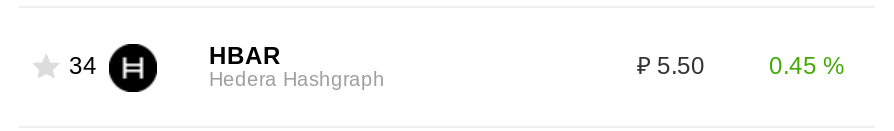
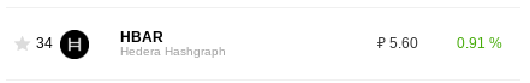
- ₽ 5.50
+ ₽ 5.60

- 0.45 %
+ 0.91 %
